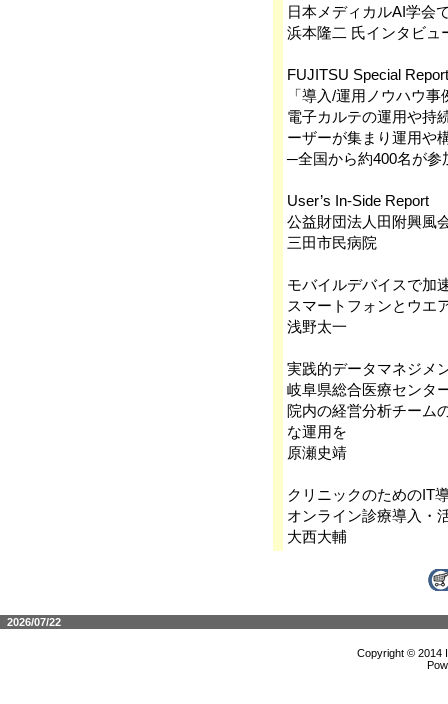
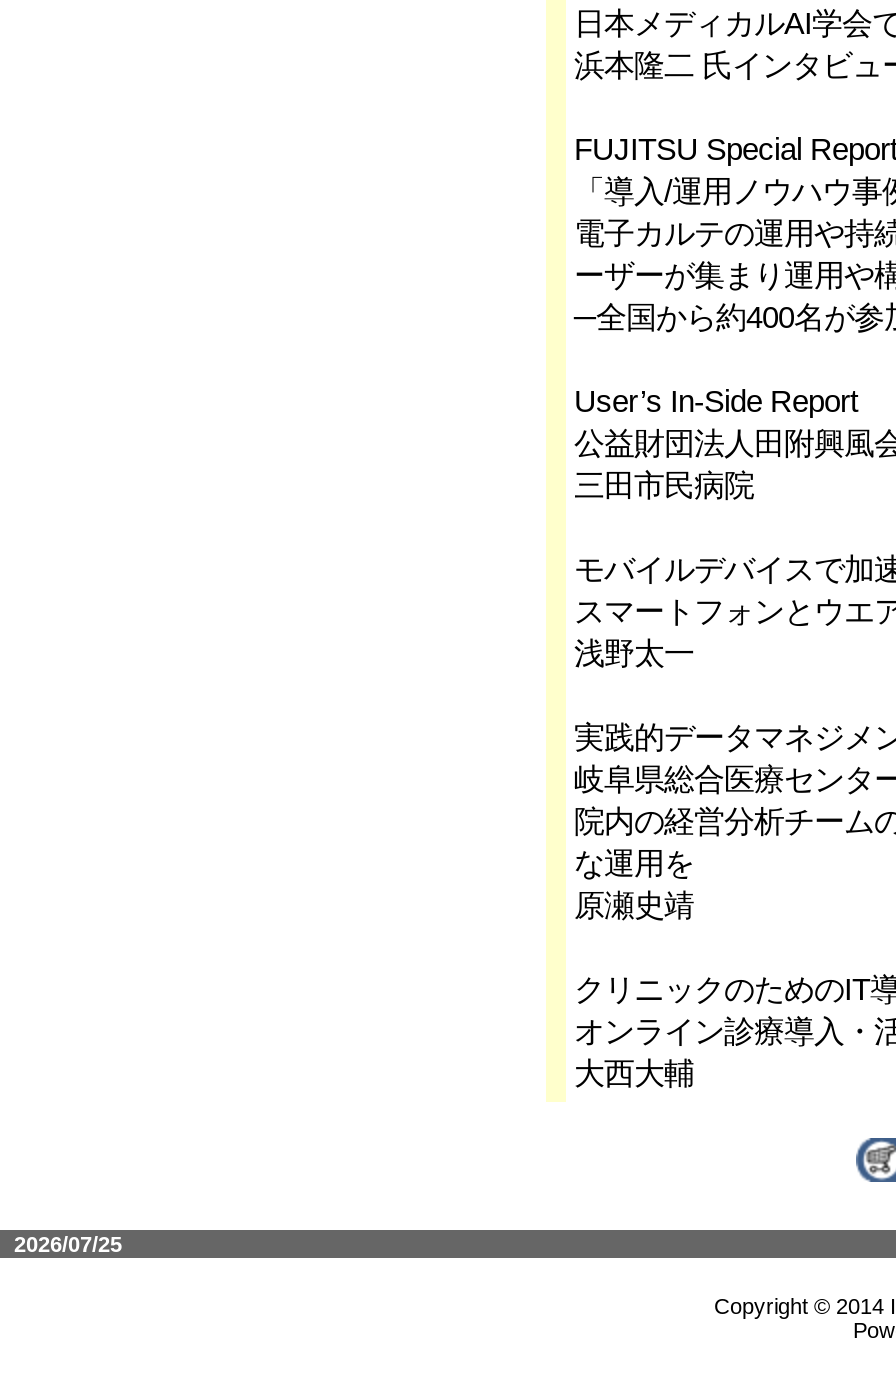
- 2026/07/22
+ 2026/07/25
